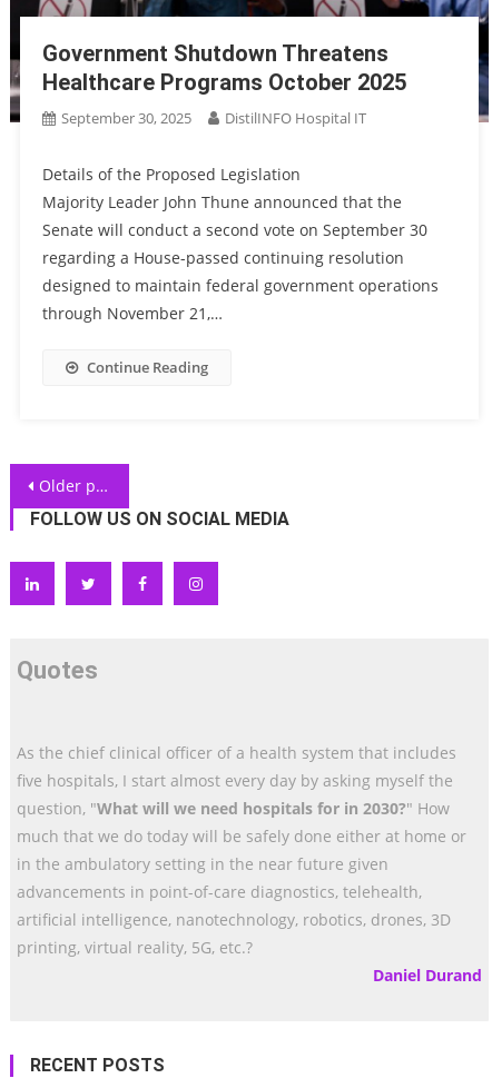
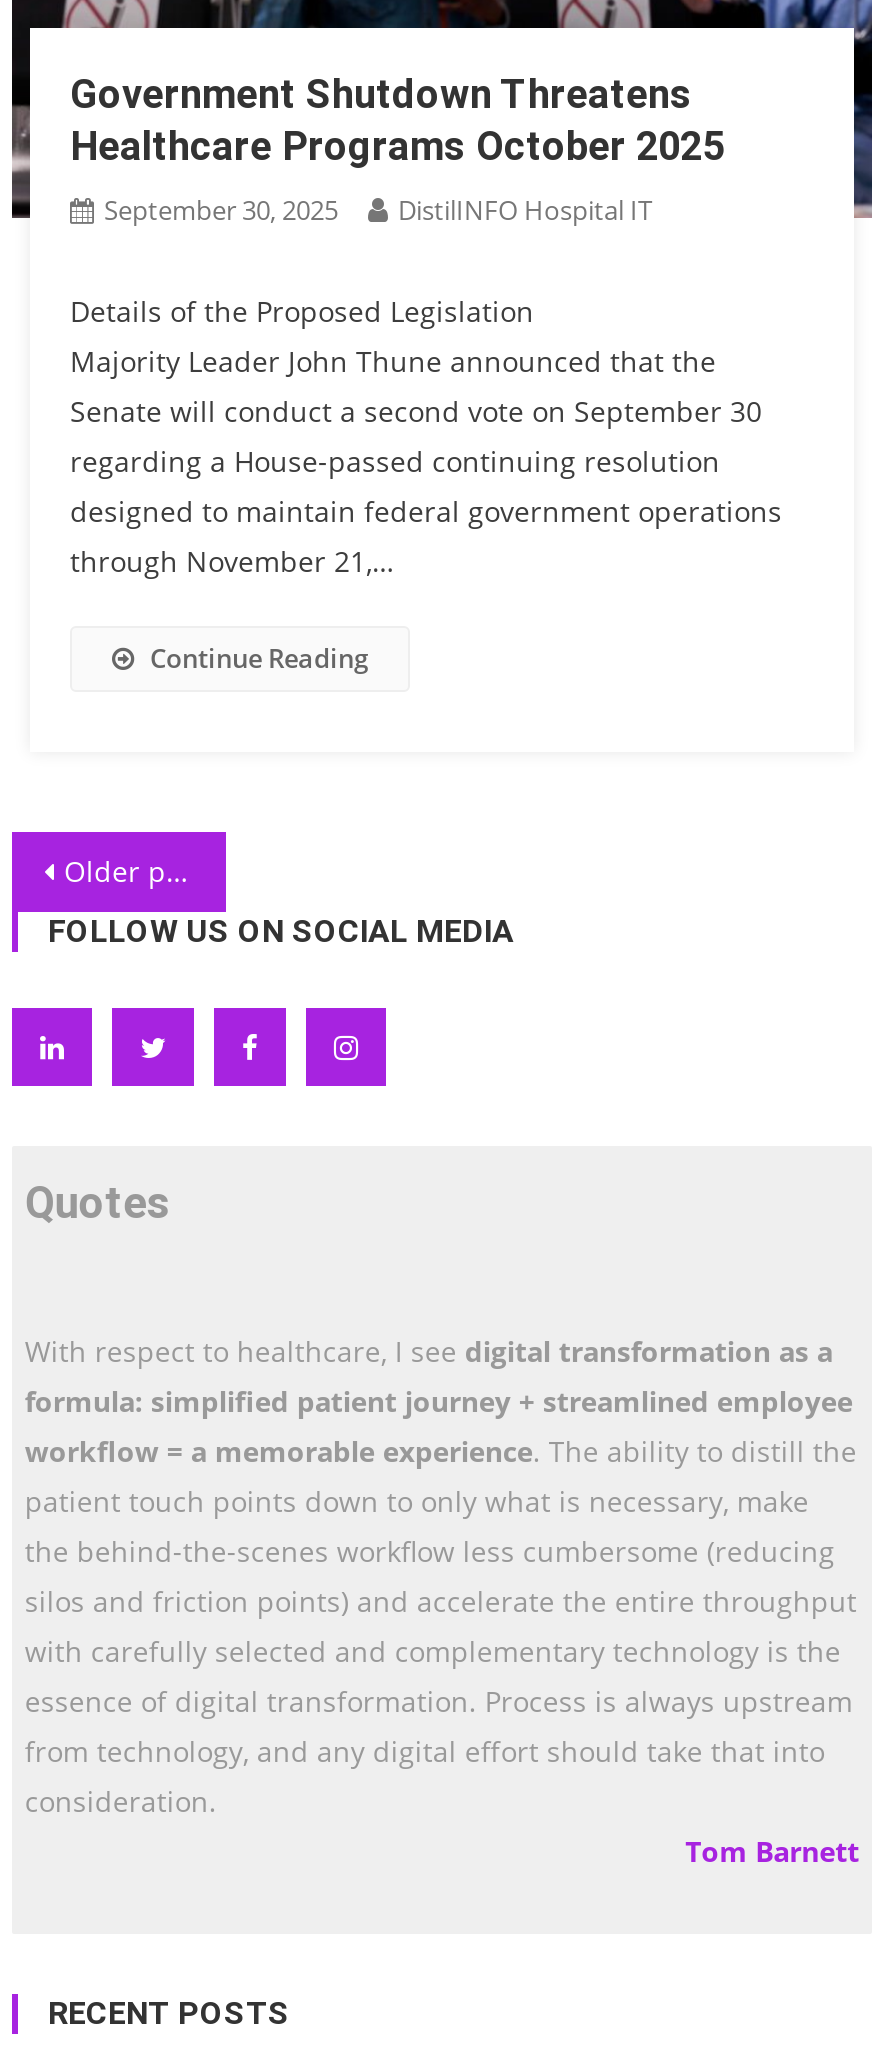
- As the chief clinical officer of a health system that includes
- five hospitals, I start almost every day by asking myself the
- question, "What will we need hospitals for in 2030?" How
- much that we do today will be safely done either at home or
- in the ambulatory setting in the near future given
- advancements in point-of-care diagnostics, telehealth,
- artificial intelligence, nanotechnology, robotics, drones, 3D
- printing, virtual reality, 5G, etc.?
- Daniel Durand
+ With respect to healthcare, I see digital transformation as a
+ formula: simplified patient journey + streamlined employee
+ workflow = a memorable experience. The ability to distill the
+ patient touch points down to only what is necessary, make
+ the behind-the-scenes workflow less cumbersome (reducing
+ silos and friction points) and accelerate the entire throughput
+ with carefully selected and complementary technology is the
+ essence of digital transformation. Process is always upstream
+ from technology, and any digital effort should take that into
+ consideration.
+ Tom Barnett
